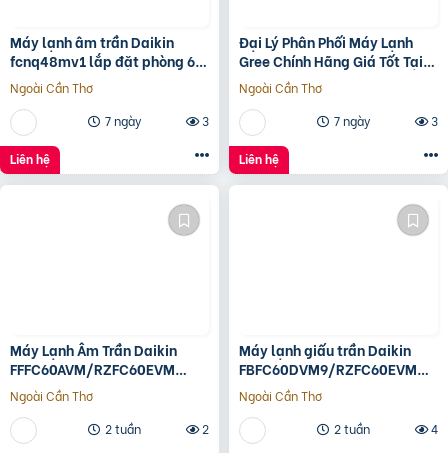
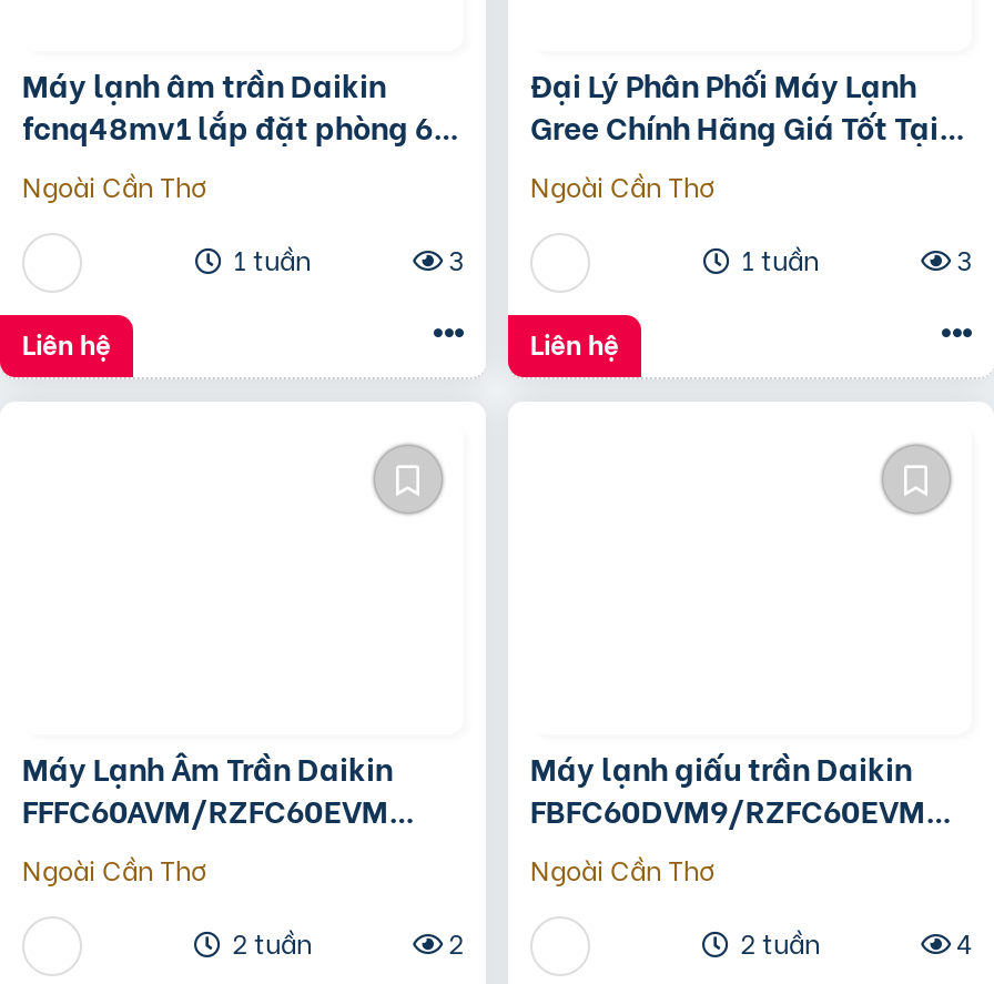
- 7 ngày
+ 1 tuần

- 7 ngày
+ 1 tuần
